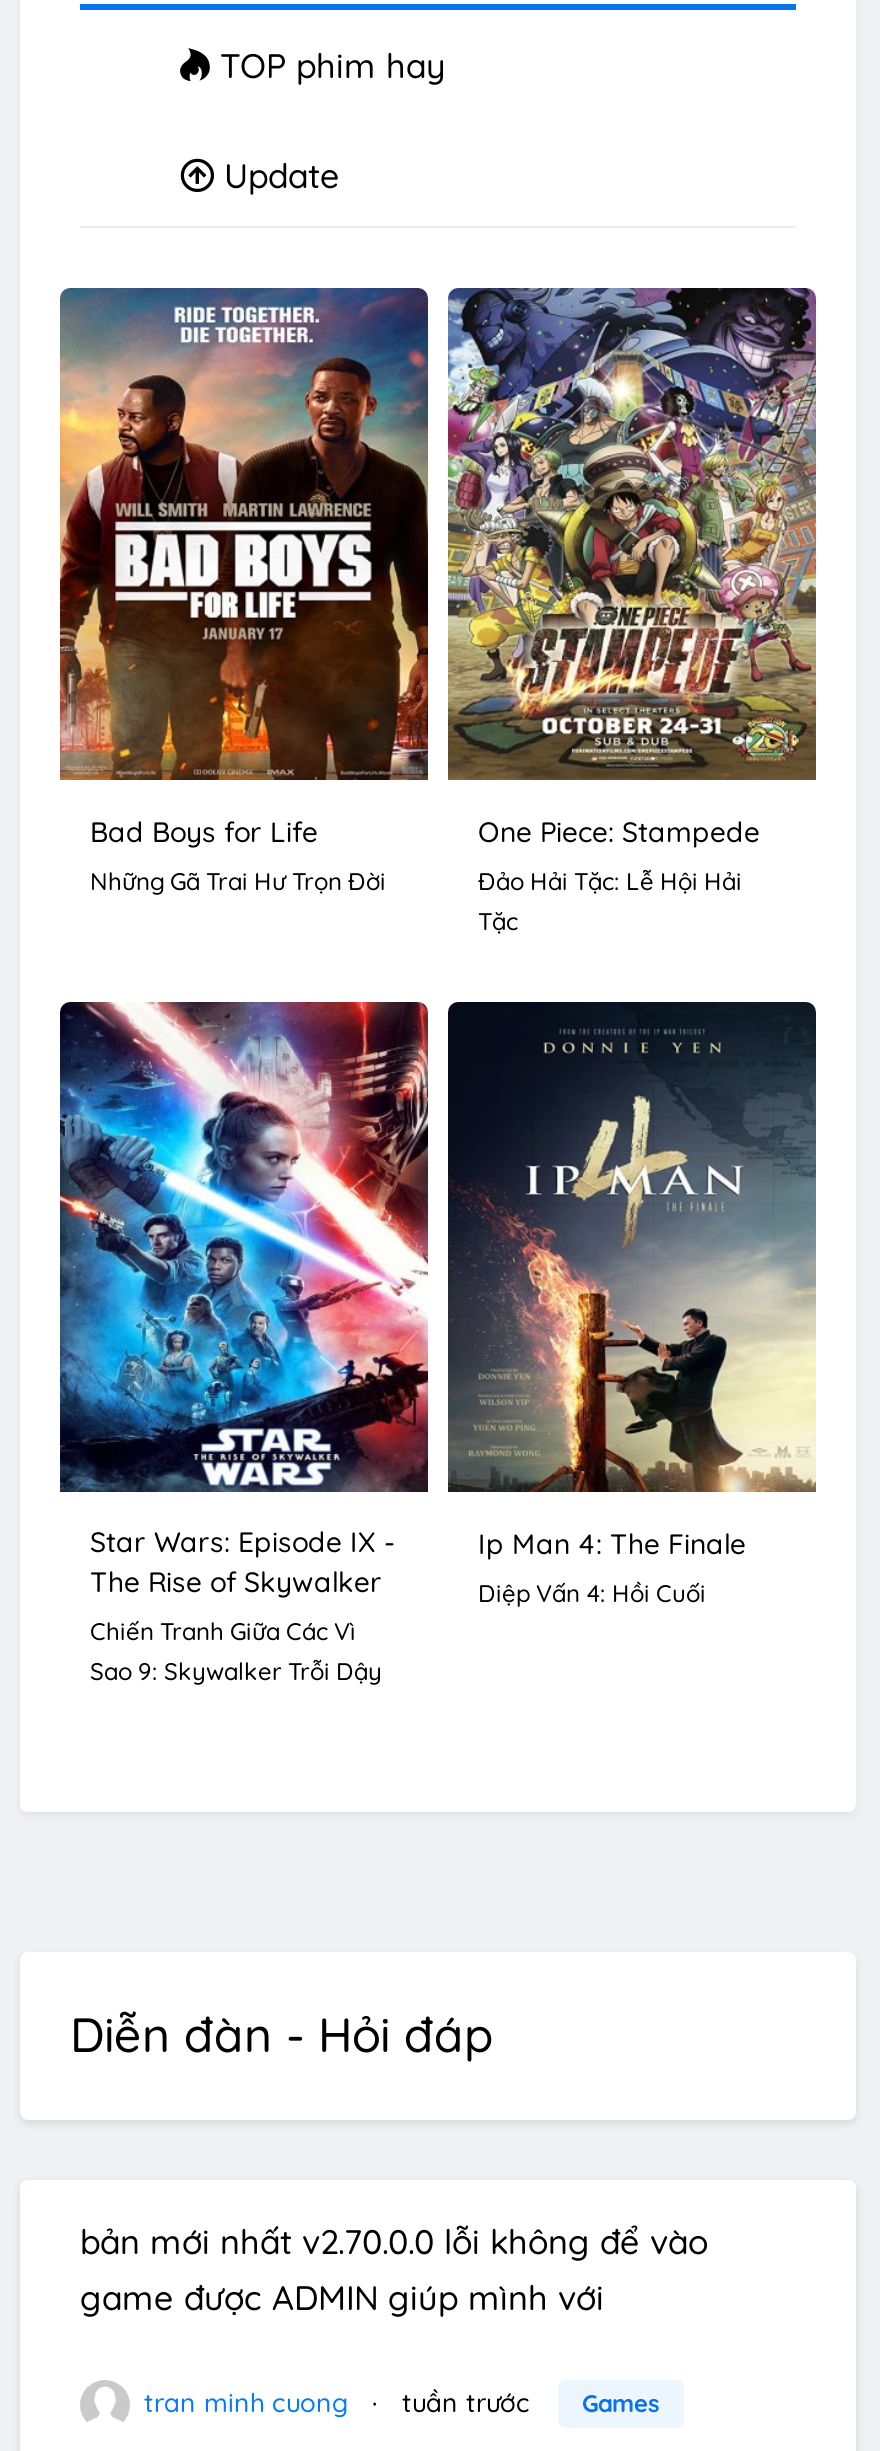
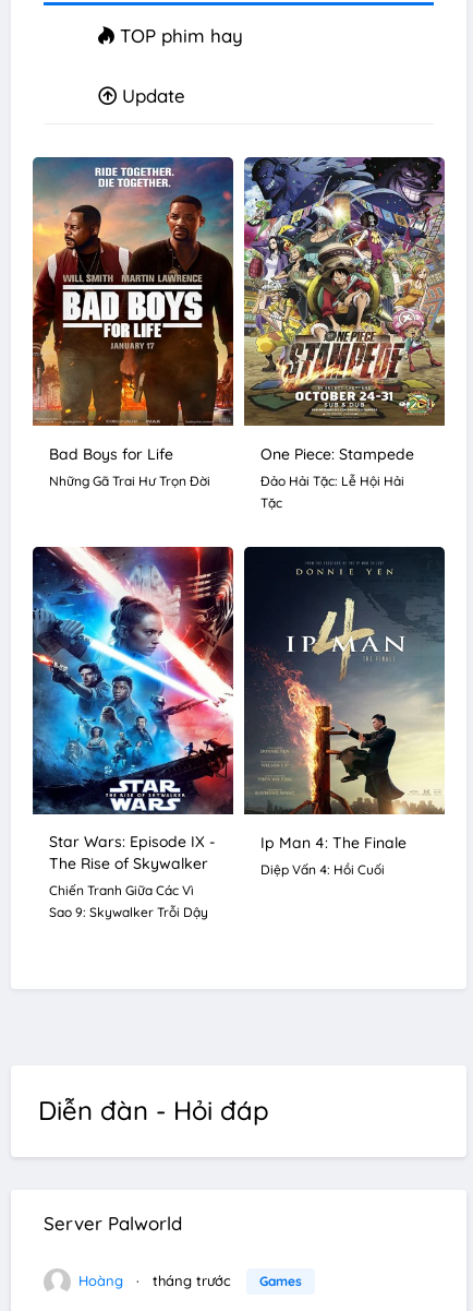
- bản mới nhất v2.70.0.0 lỗi không để vào
- game được ADMIN giúp mình với
+ Server Palworld

- tran minh cuong
- tuần trước
+ Hoàng
+ tháng trước
